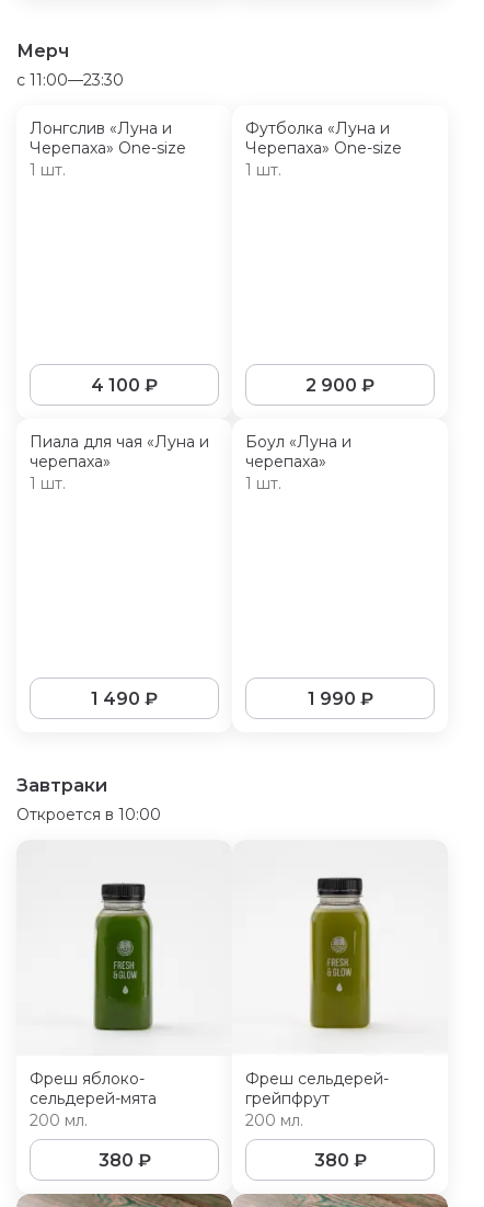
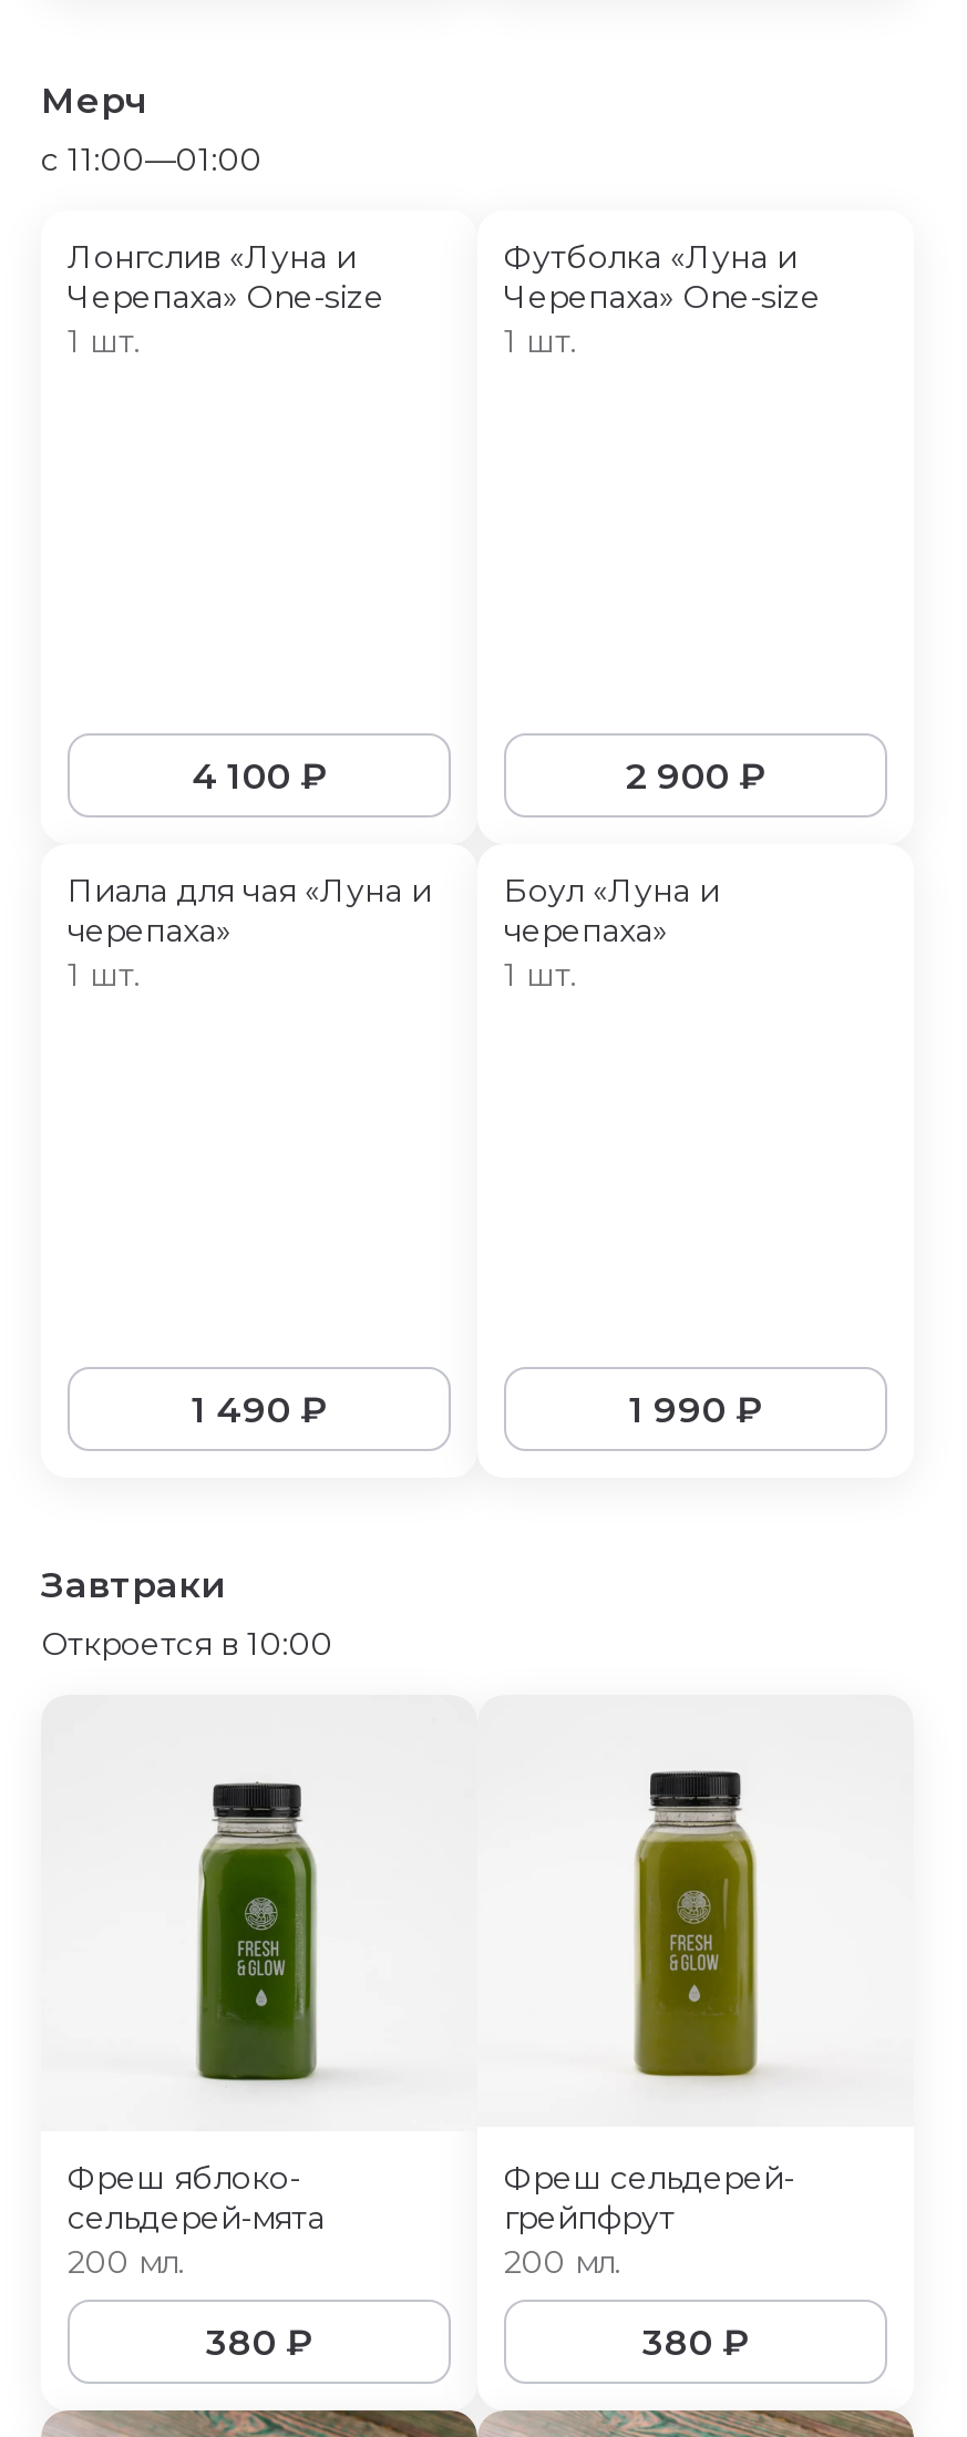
- c 11:00—23:30
+ c 11:00—01:00
